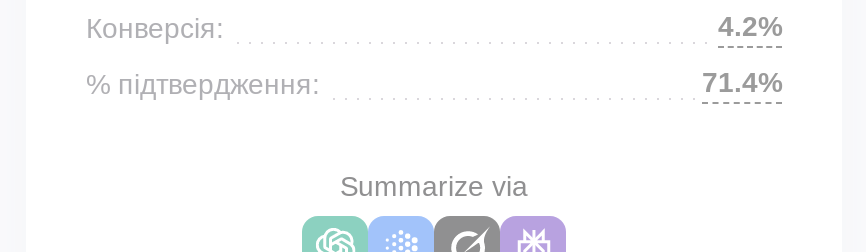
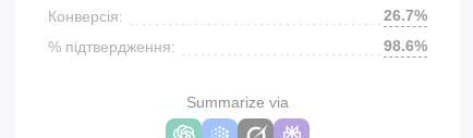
- 4.2%
+ 26.7%

- 71.4%
+ 98.6%
